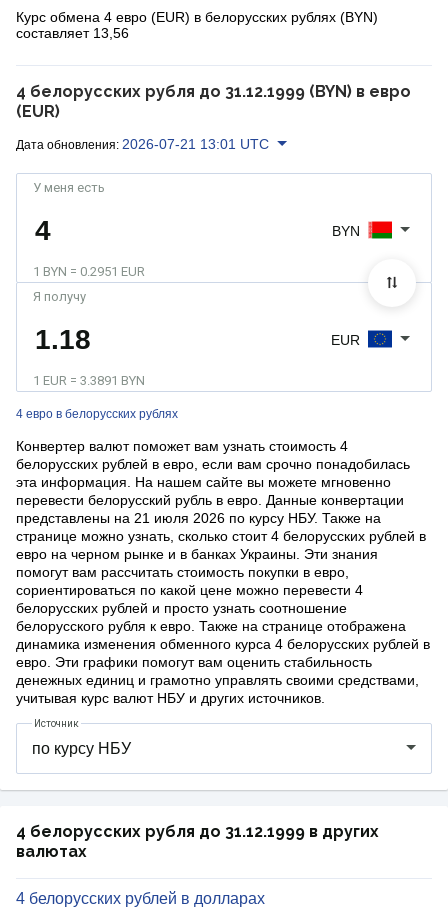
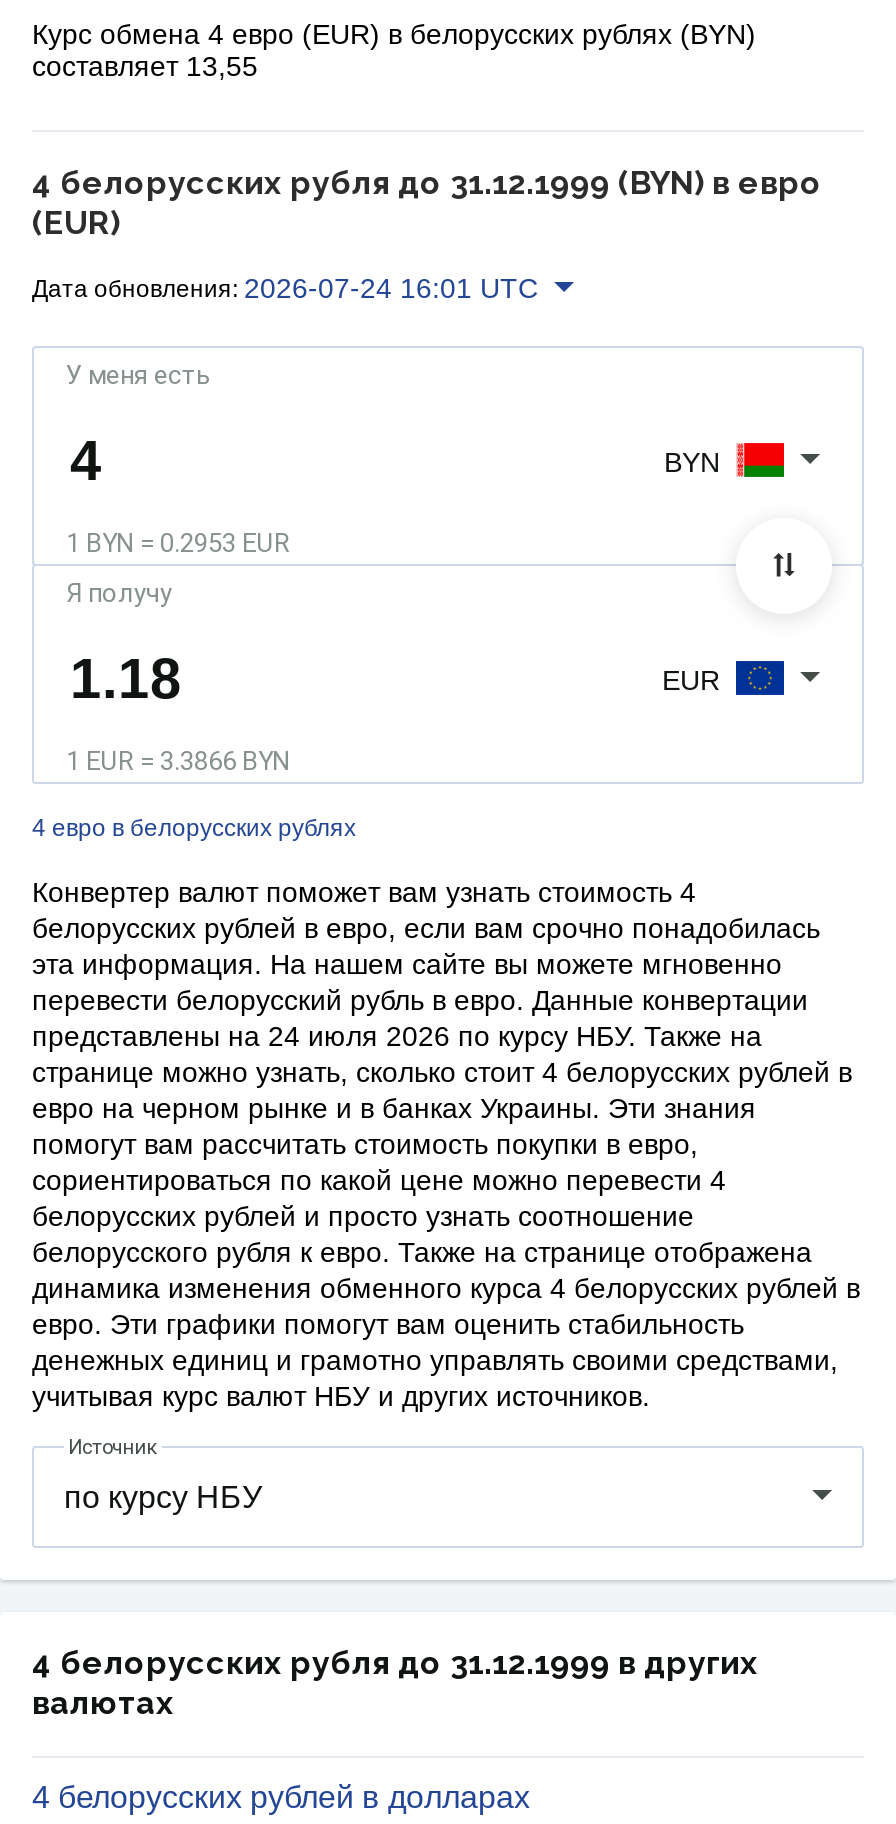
- составляет 13,56
+ составляет 13,55

- Дата обновления: 2026-07-21 13:01 UTC
+ Дата обновления: 2026-07-24 16:01 UTC

- 1 BYN = 0.2951 EUR
+ 1 BYN = 0.2953 EUR

- 1 EUR = 3.3891 BYN
+ 1 EUR = 3.3866 BYN

- представлены на 21 июля 2026 по курсу НБУ. Также на
+ представлены на 24 июля 2026 по курсу НБУ. Также на
